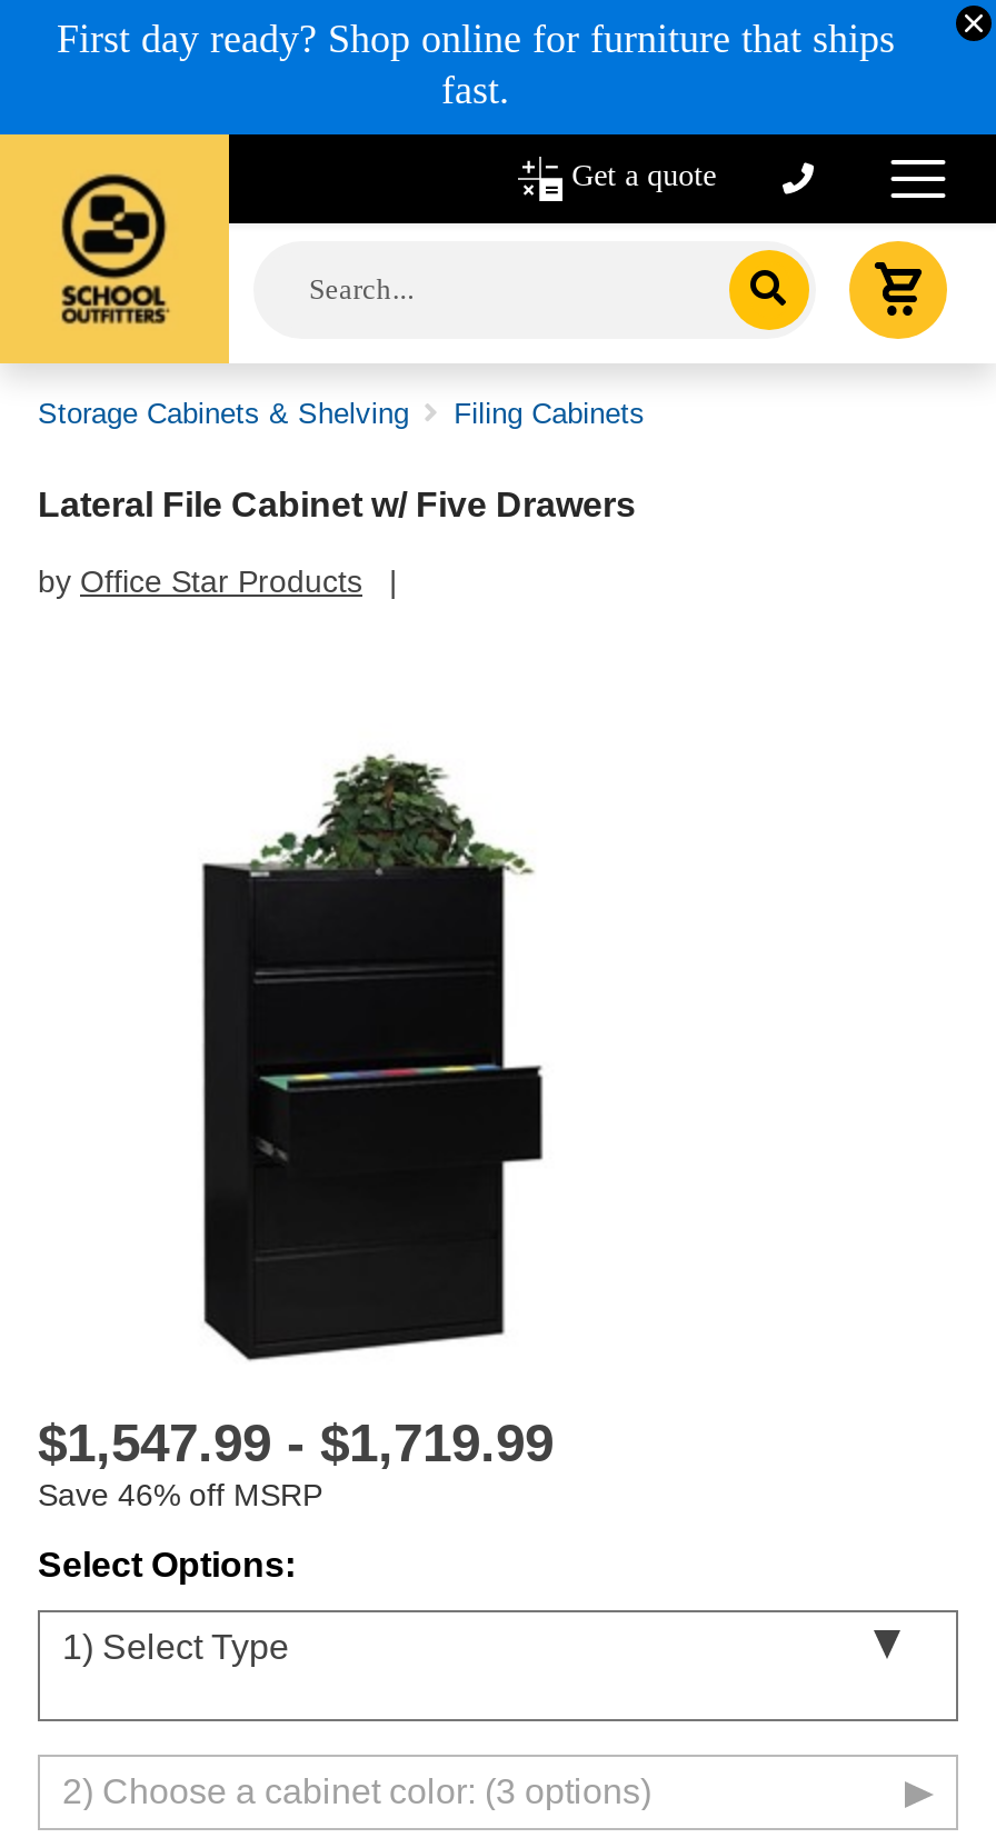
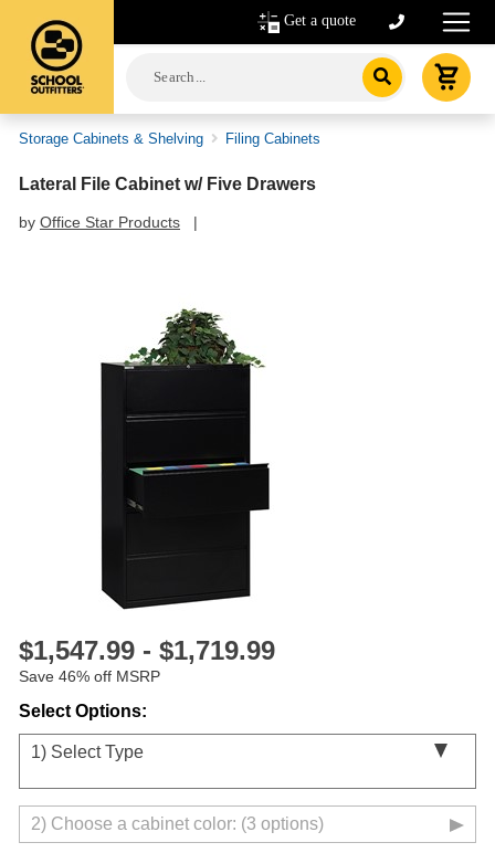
- First day ready? Shop online for furniture that ships
- fast.
